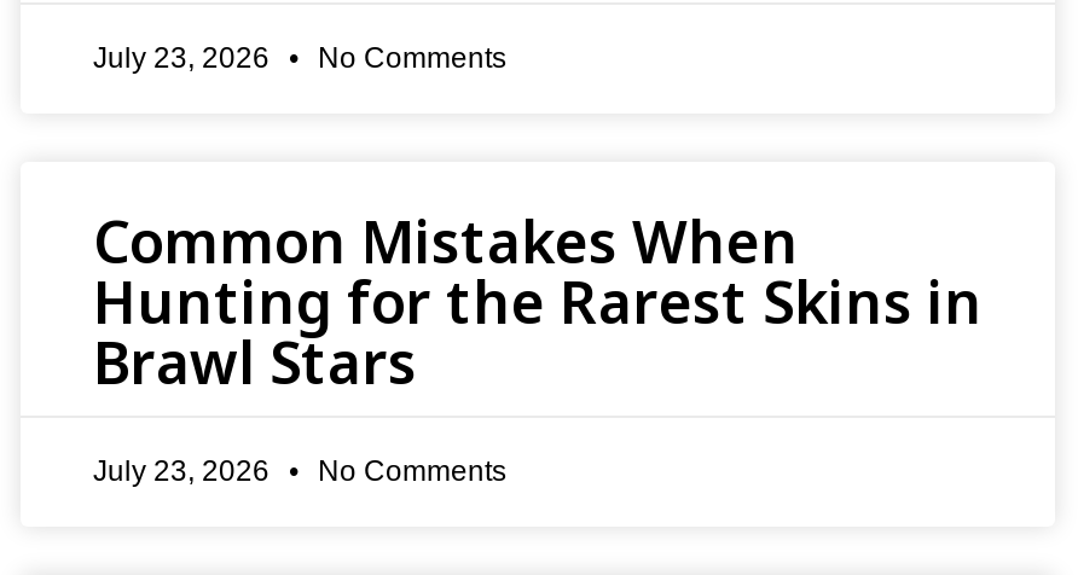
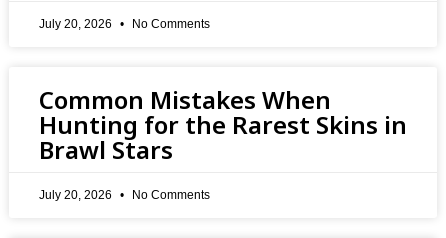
- July 23, 2026 No Comments
+ July 20, 2026 No Comments

- July 23, 2026 No Comments
+ July 20, 2026 No Comments
